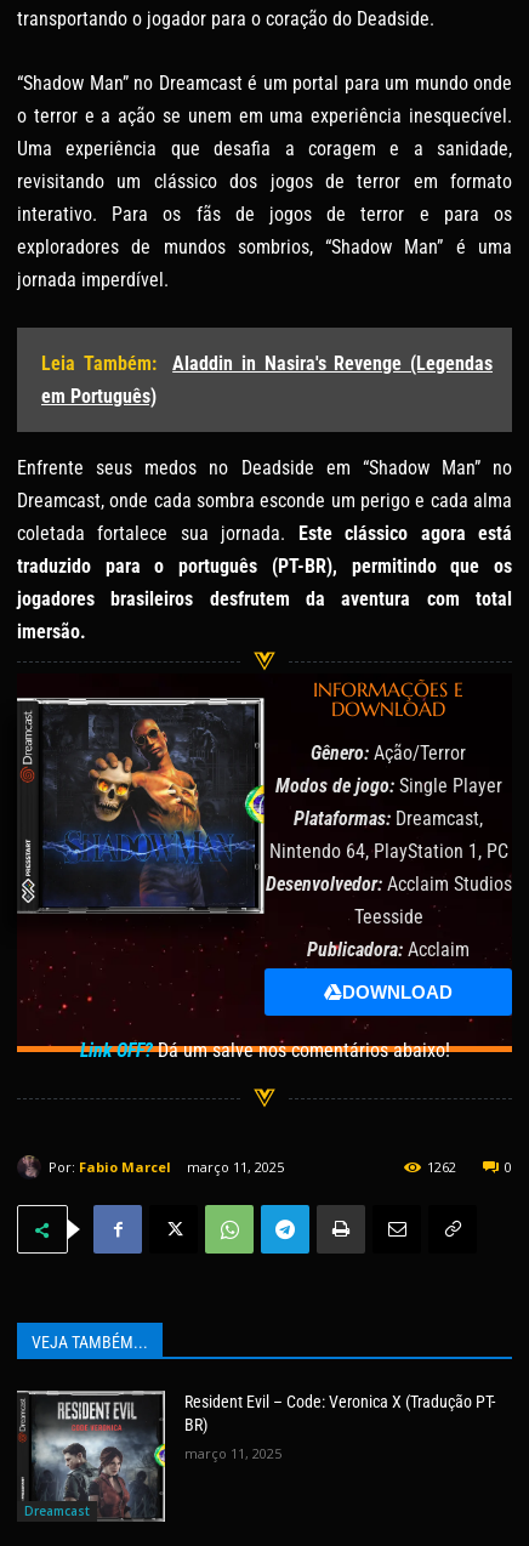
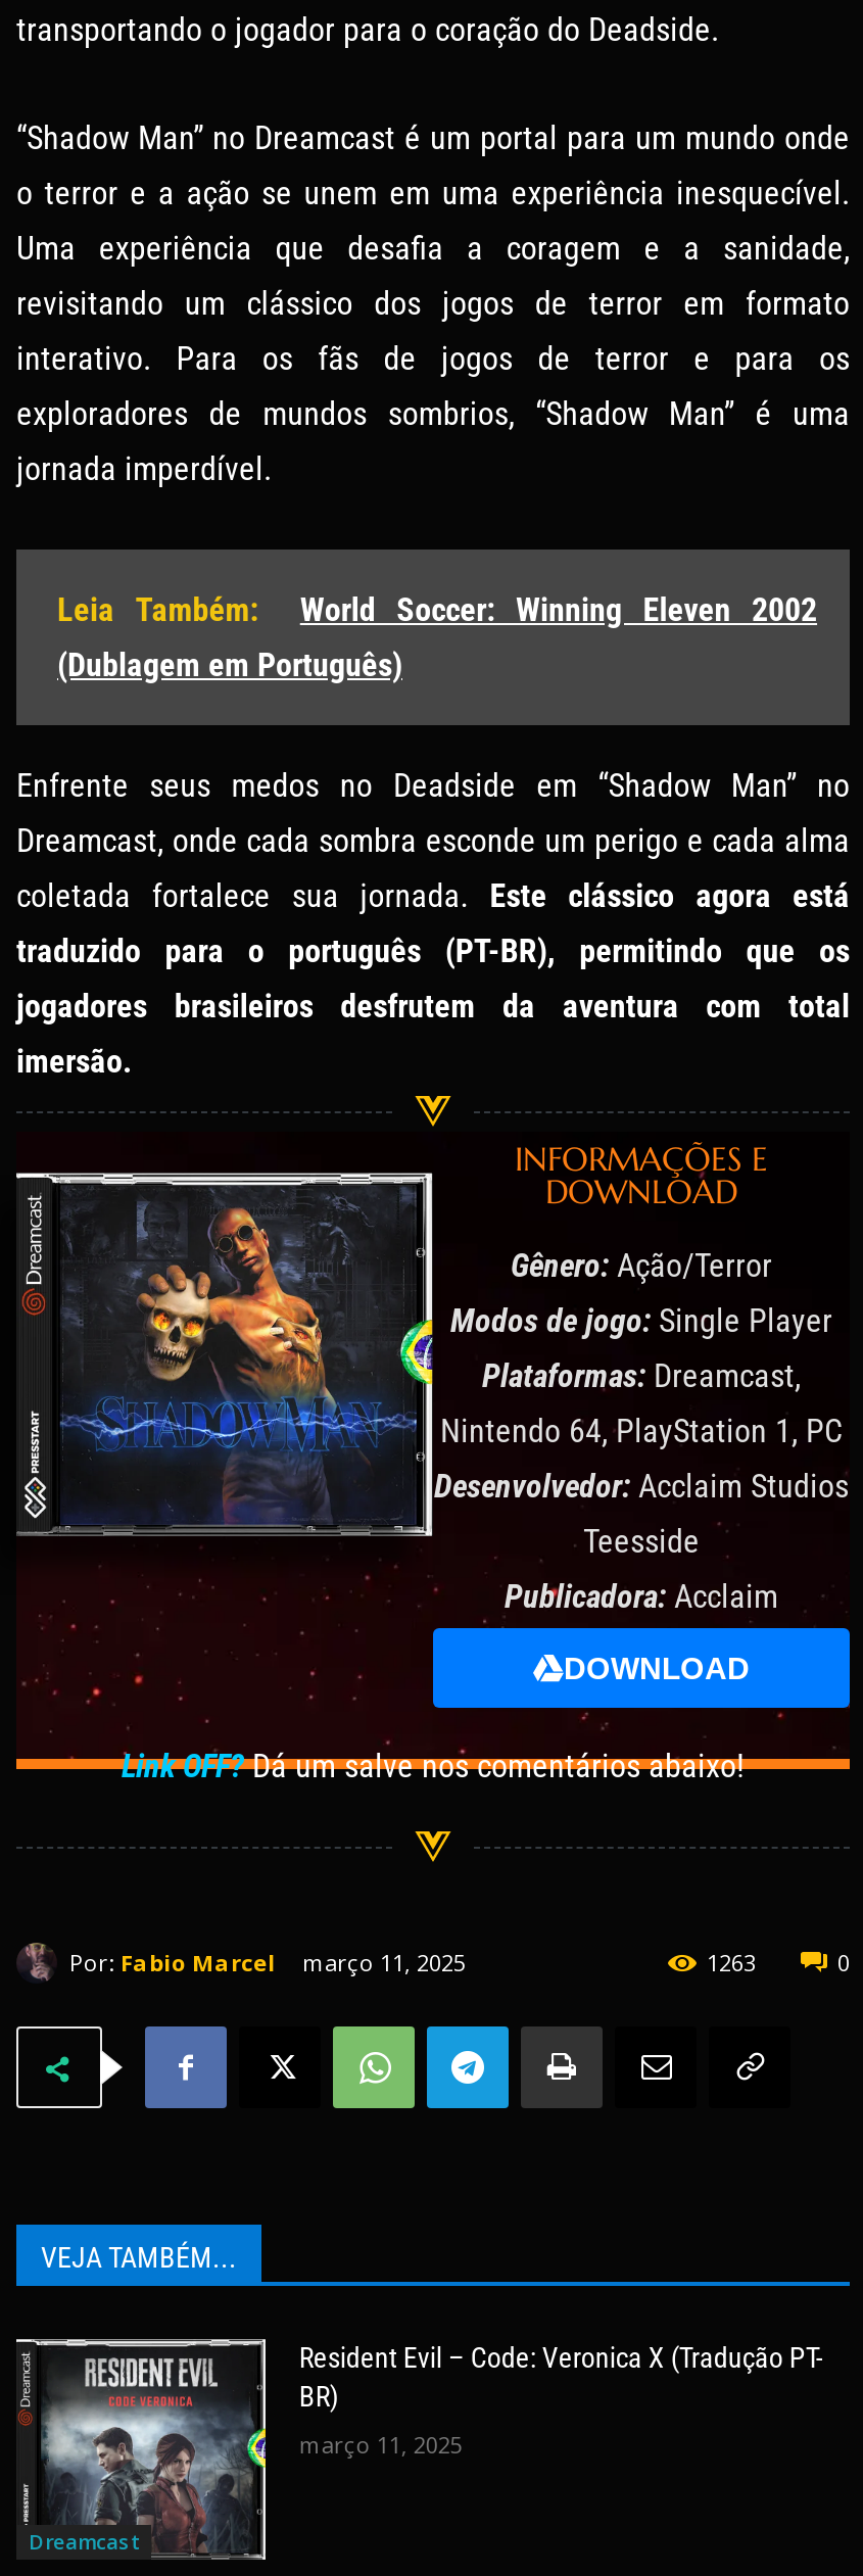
- Aladdin in Nasira's Revenge (Legendas
- em Português)
+ World Soccer: Winning Eleven 2002
+ (Dublagem em Português)

- 1262
+ 1263
